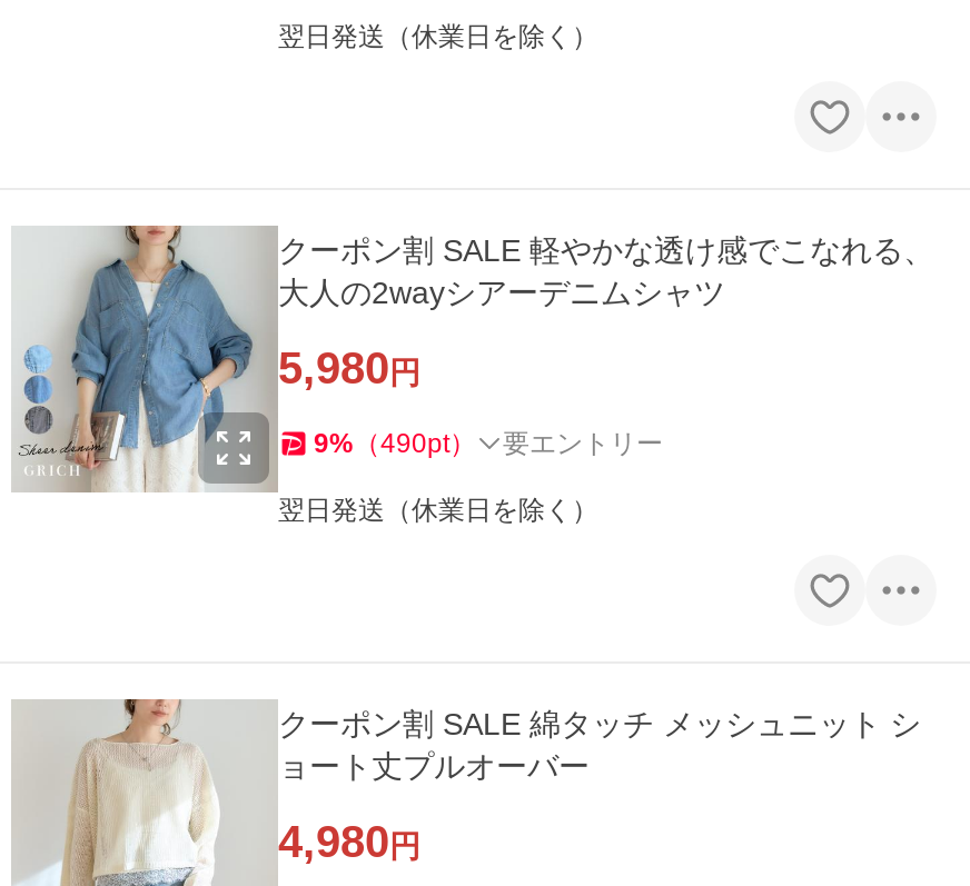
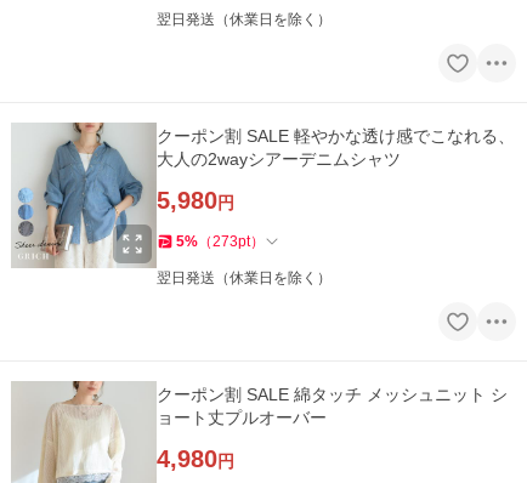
- 9%（490pt）
- 要エントリー
+ 5%（273pt）
